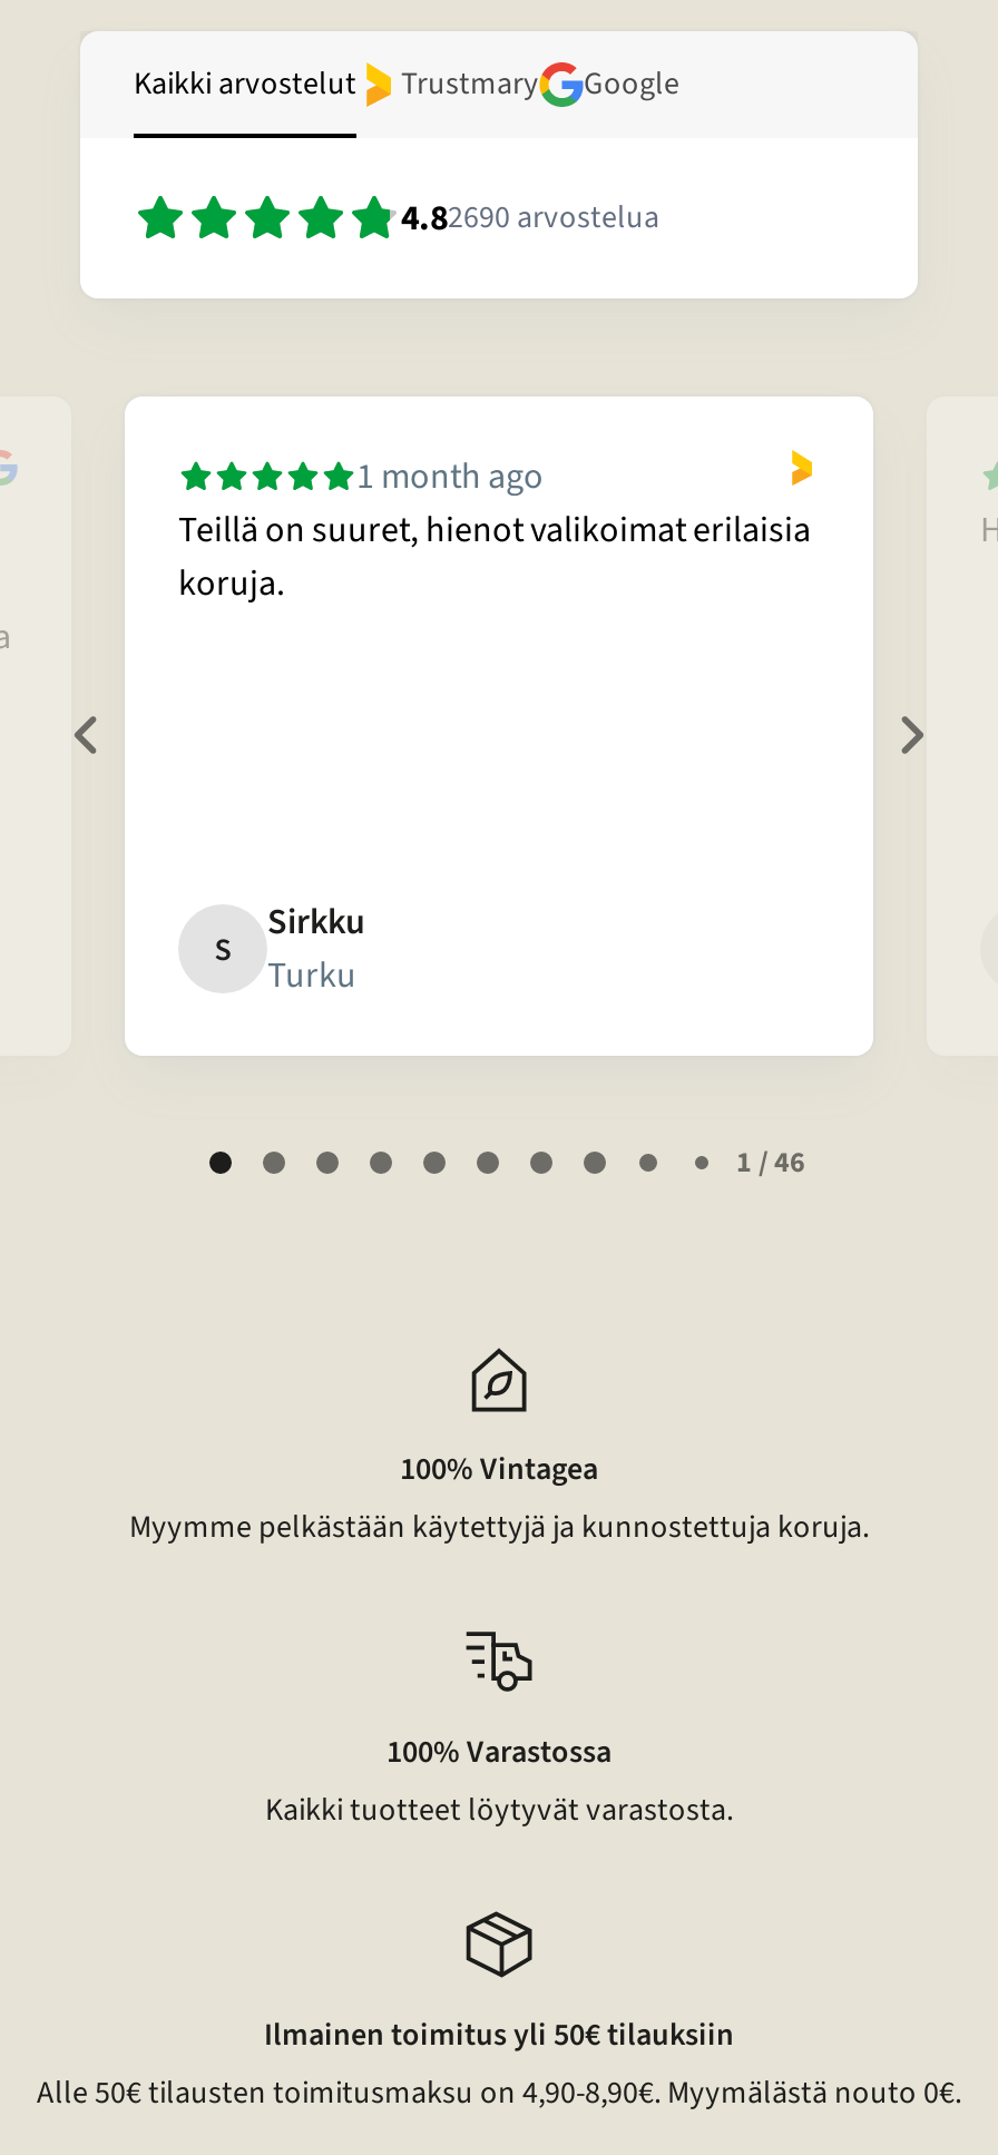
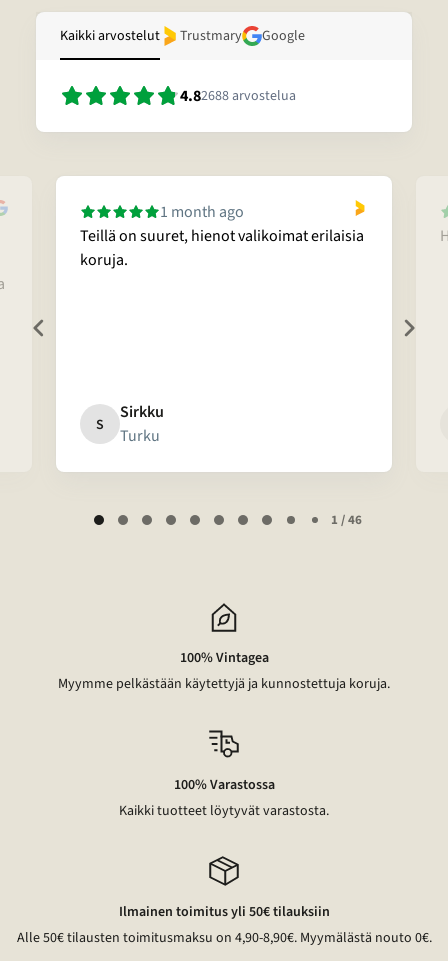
- 4.82690 arvostelua
+ 4.82688 arvostelua
